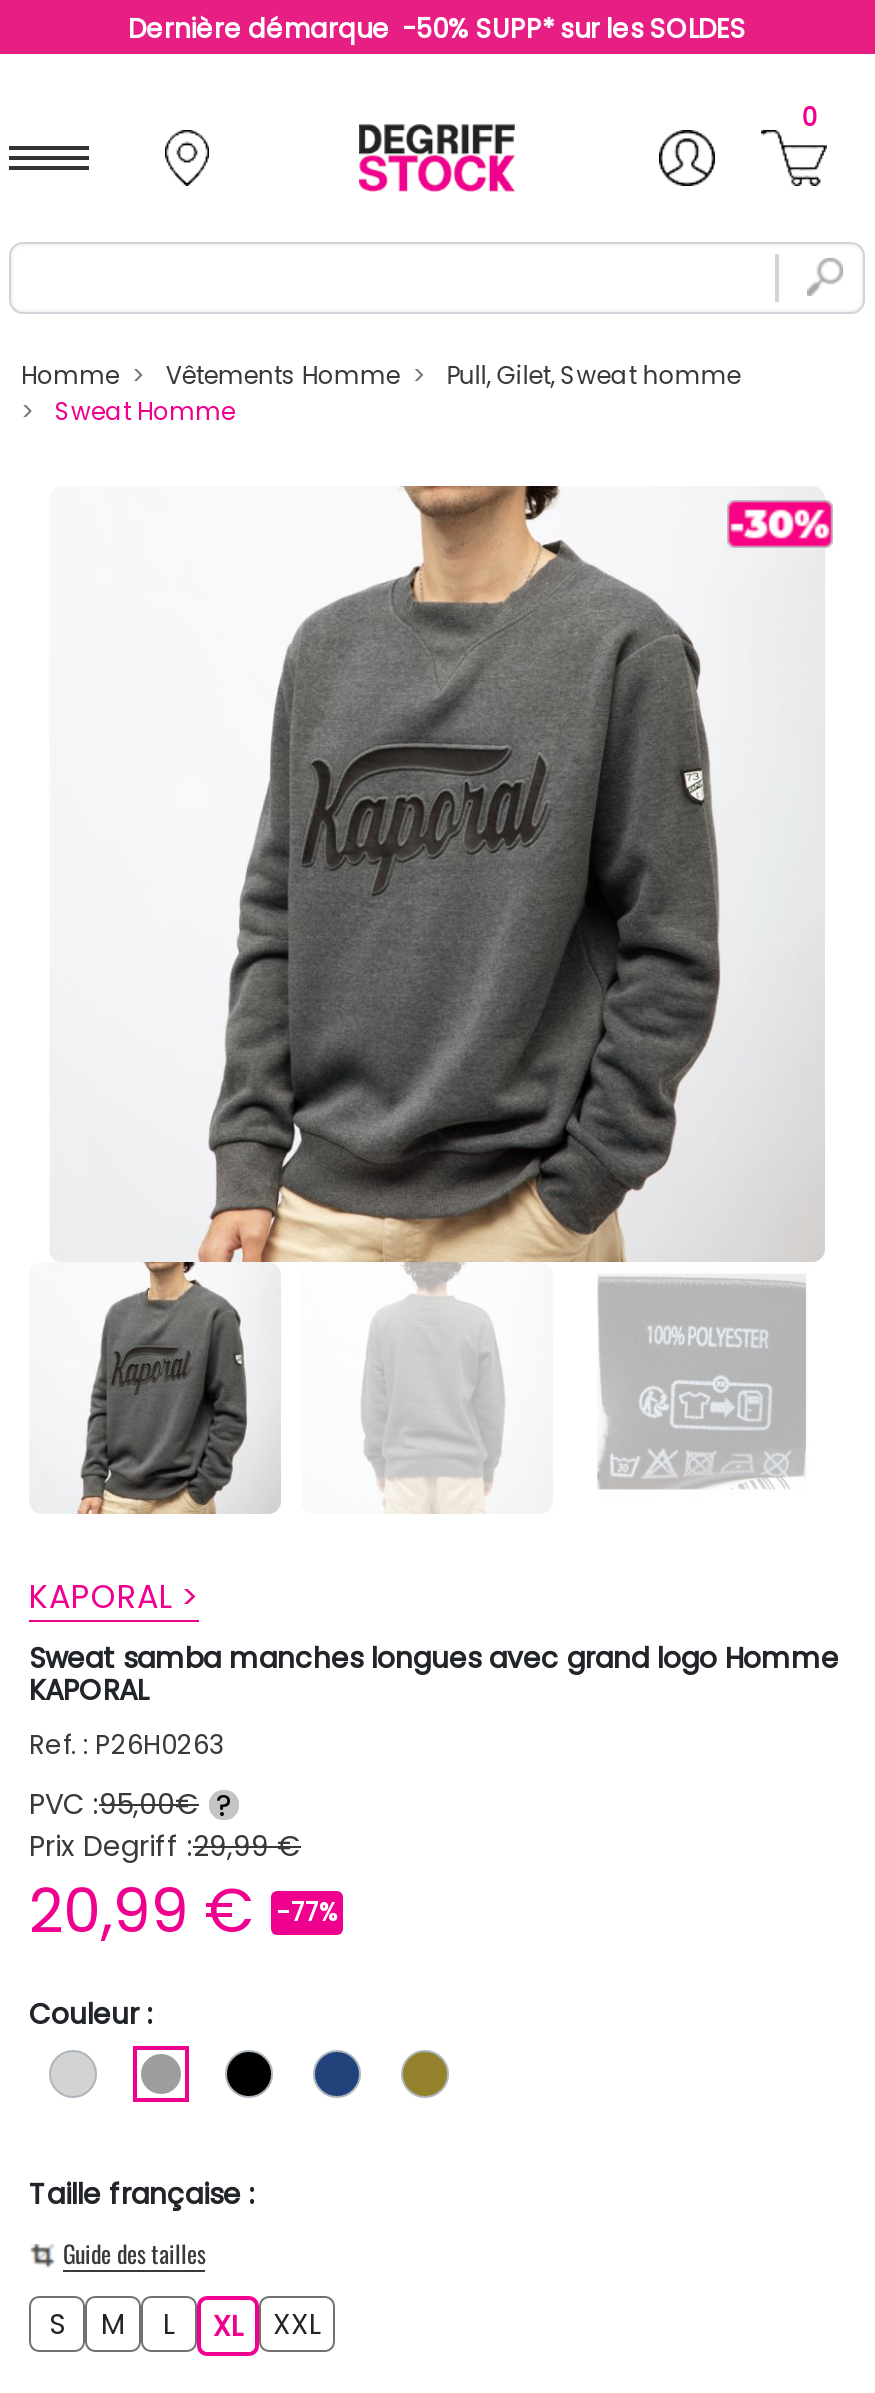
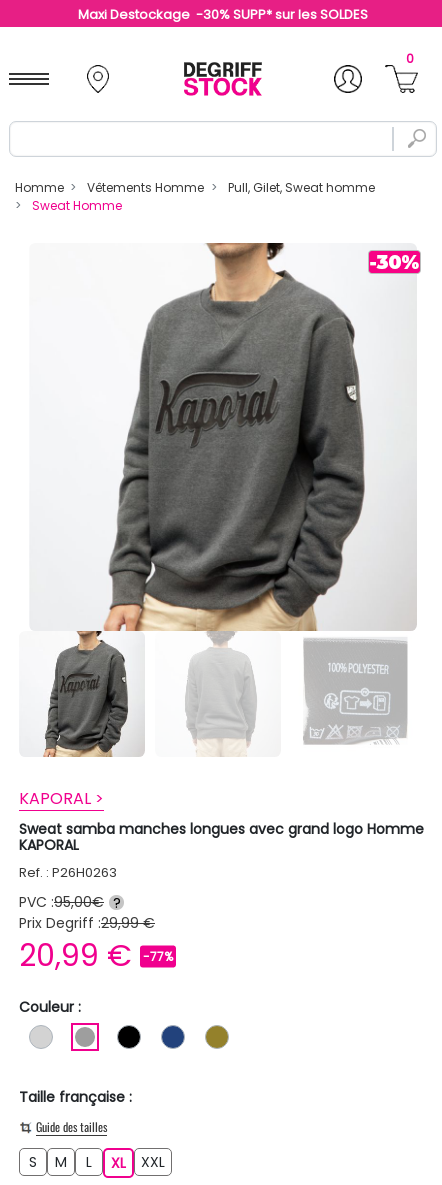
- Dernière démarque -50% SUPP* sur les SOLDES
+ Maxi Destockage -30% SUPP* sur les SOLDES
